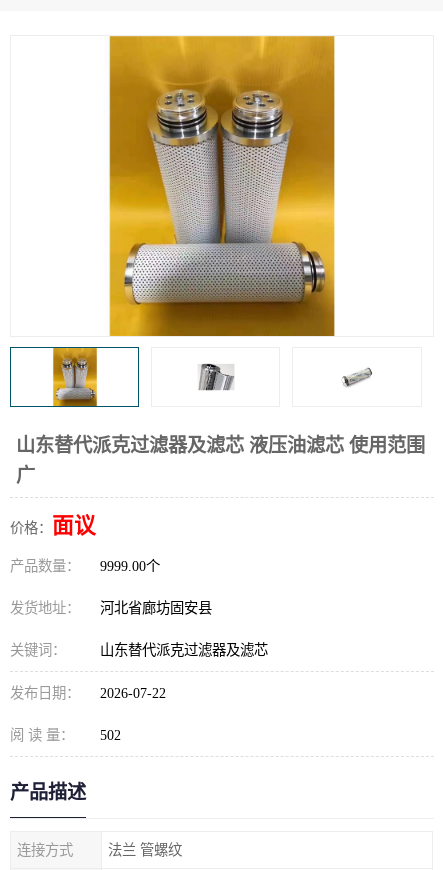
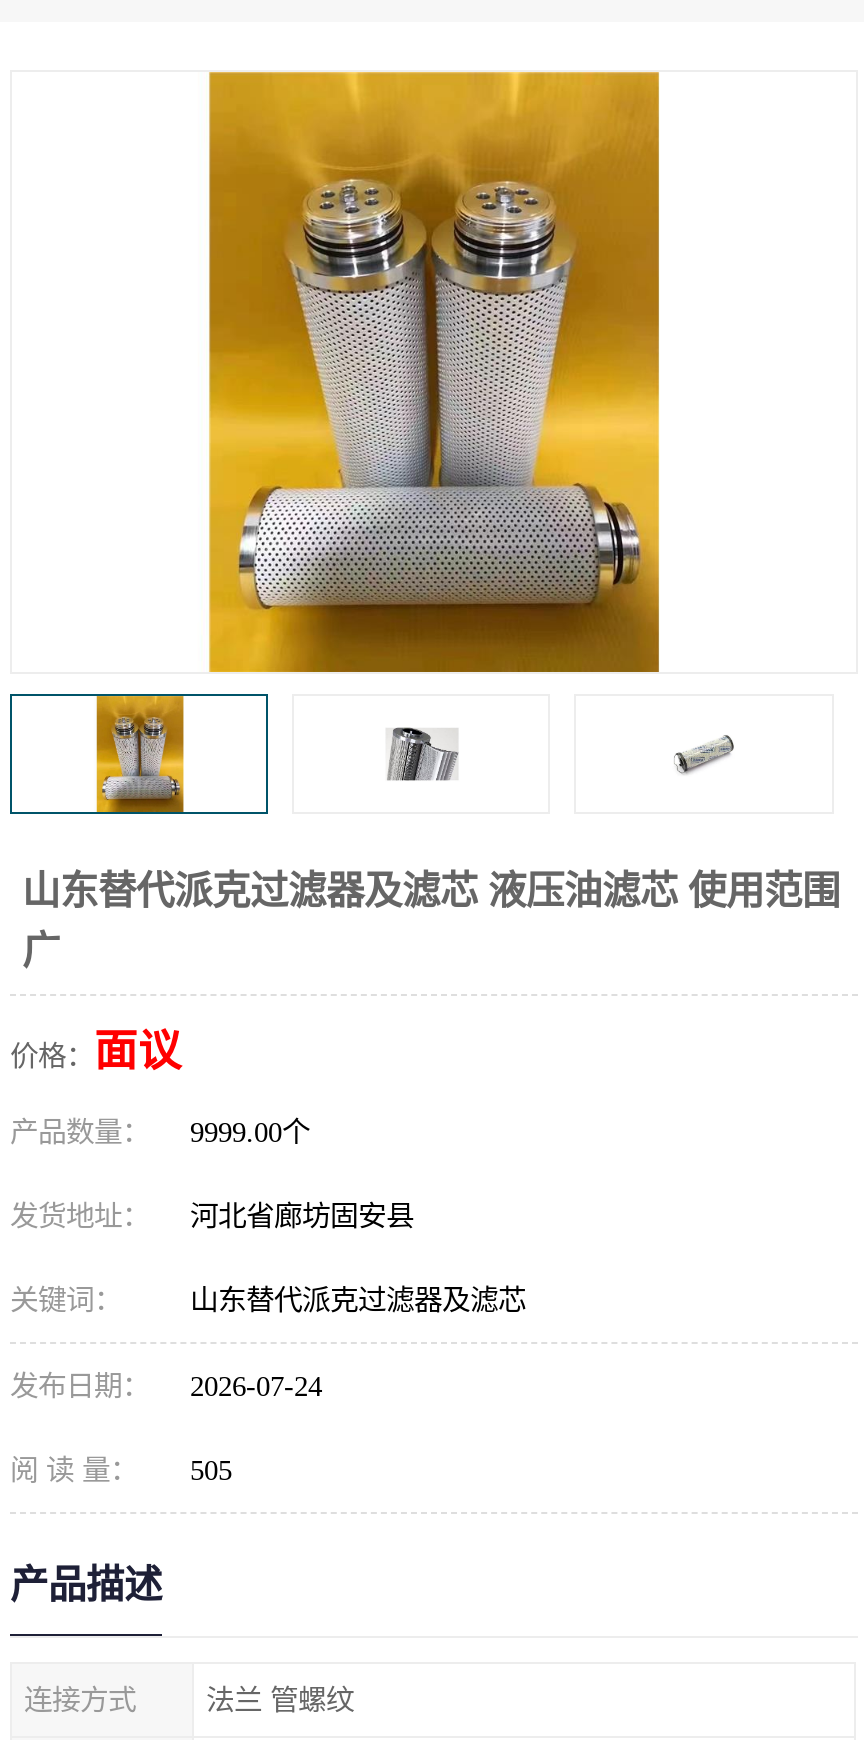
- 发布日期： 2026-07-22
+ 发布日期： 2026-07-24

- 阅 读 量： 502
+ 阅 读 量： 505
